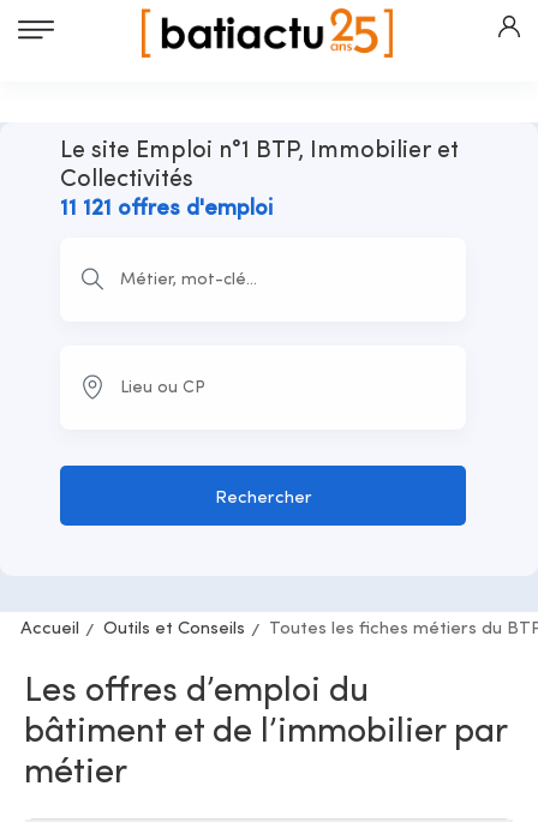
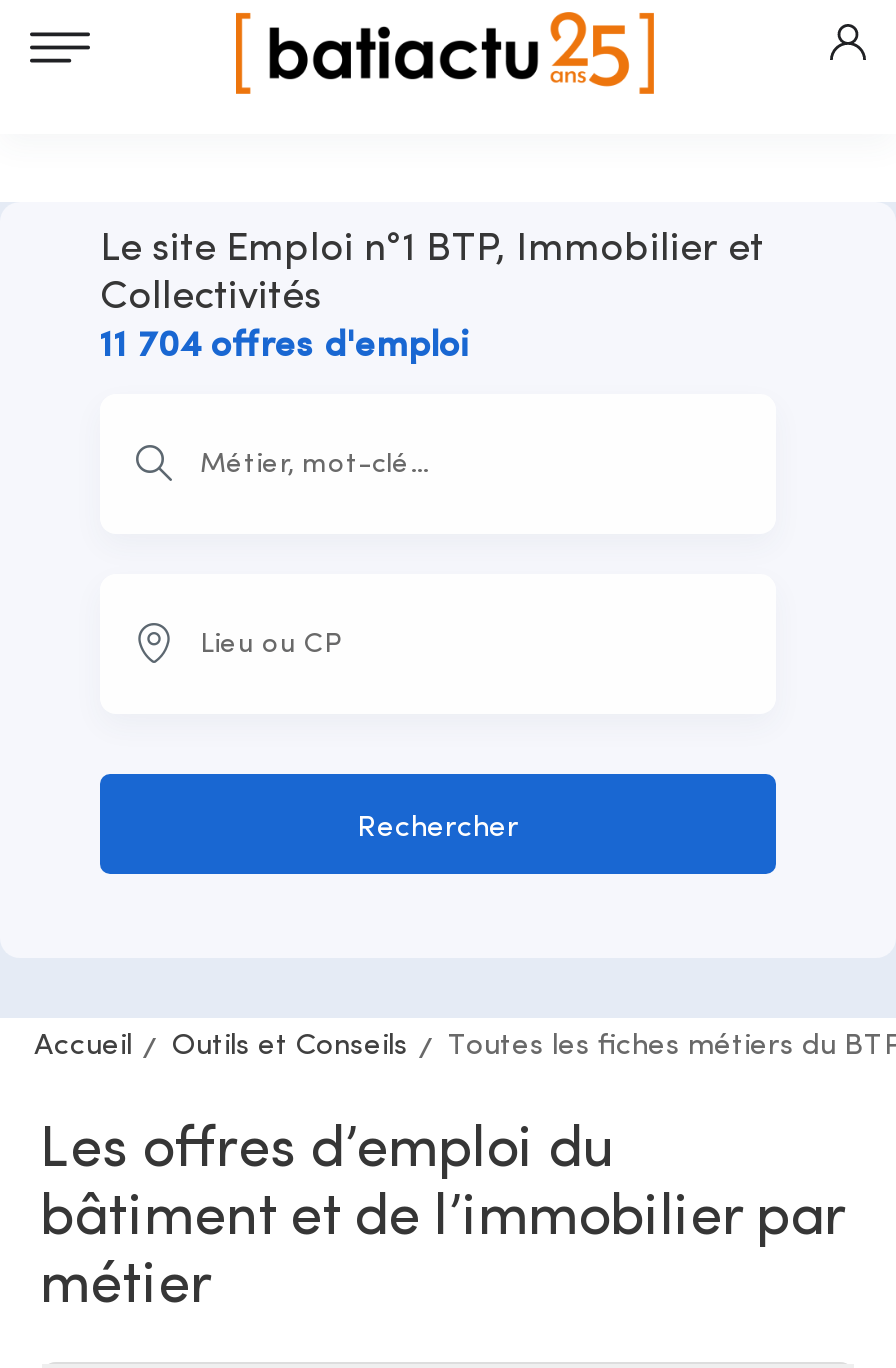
- 11 121 offres d'emploi
+ 11 704 offres d'emploi
